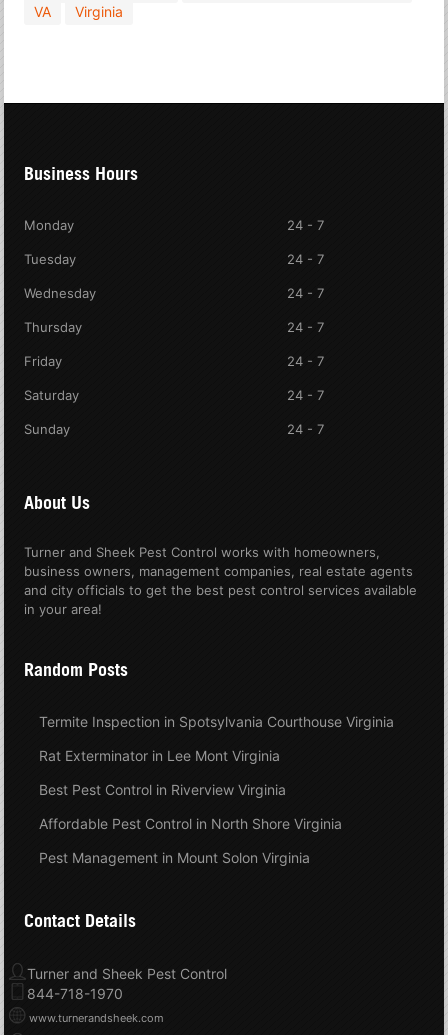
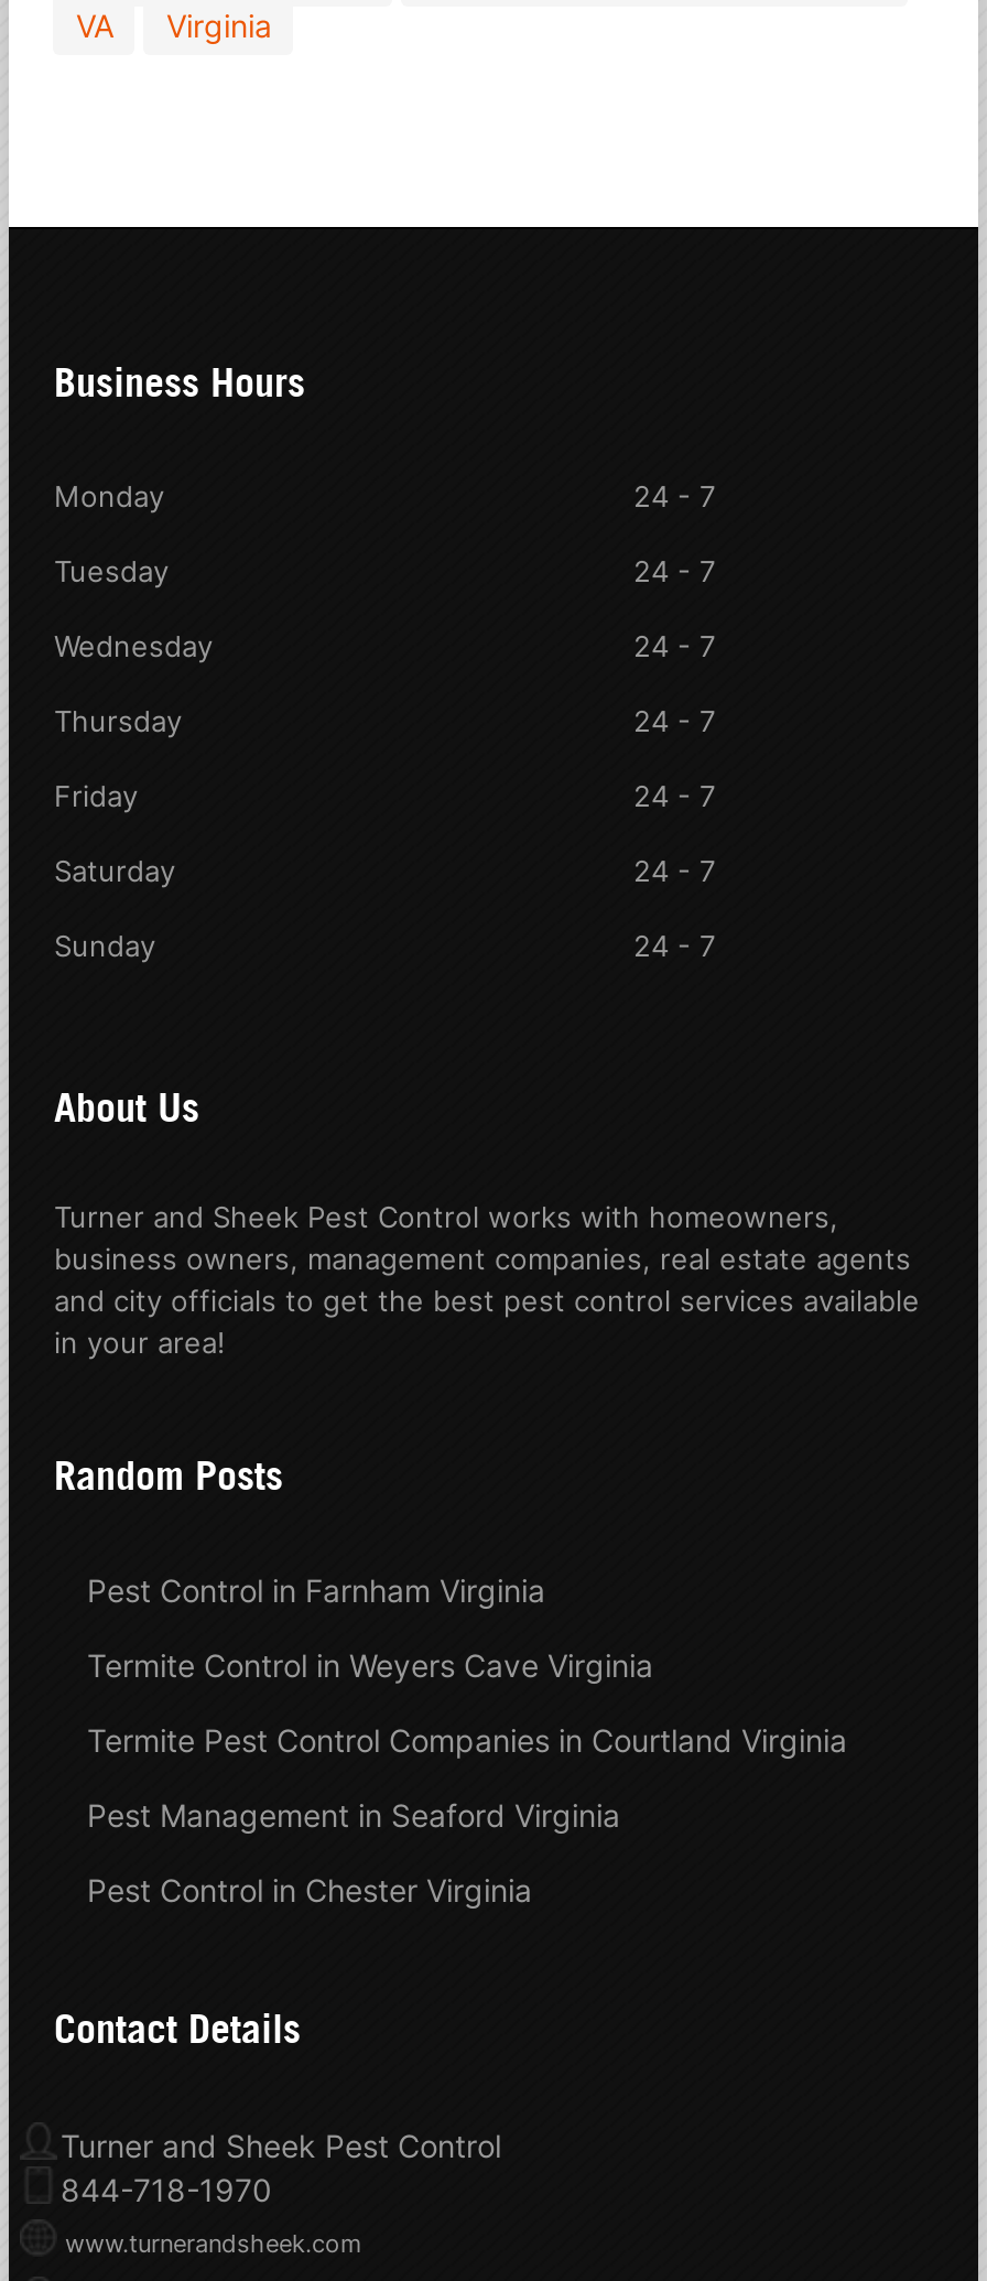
- Termite Inspection in Spotsylvania Courthouse Virginia
+ Pest Control in Farnham Virginia

- Rat Exterminator in Lee Mont Virginia
+ Termite Control in Weyers Cave Virginia

- Best Pest Control in Riverview Virginia
+ Termite Pest Control Companies in Courtland Virginia

- Affordable Pest Control in North Shore Virginia
+ Pest Management in Seaford Virginia

- Pest Management in Mount Solon Virginia
+ Pest Control in Chester Virginia
